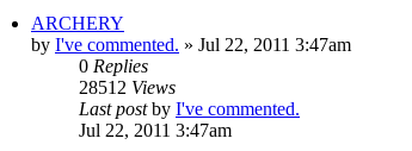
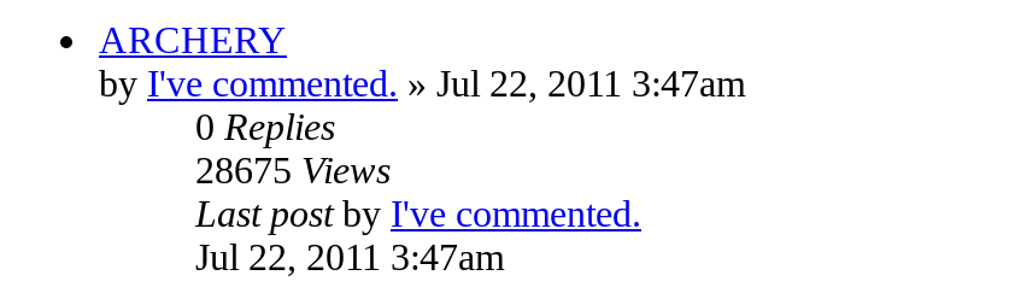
- 28512 Views
+ 28675 Views
